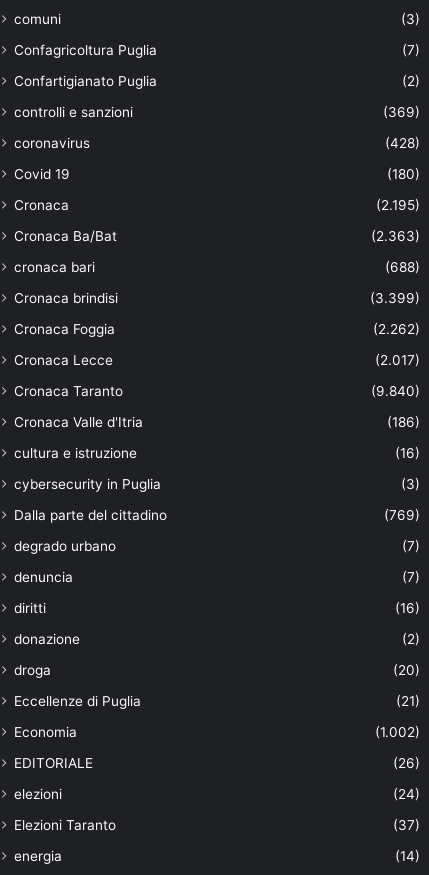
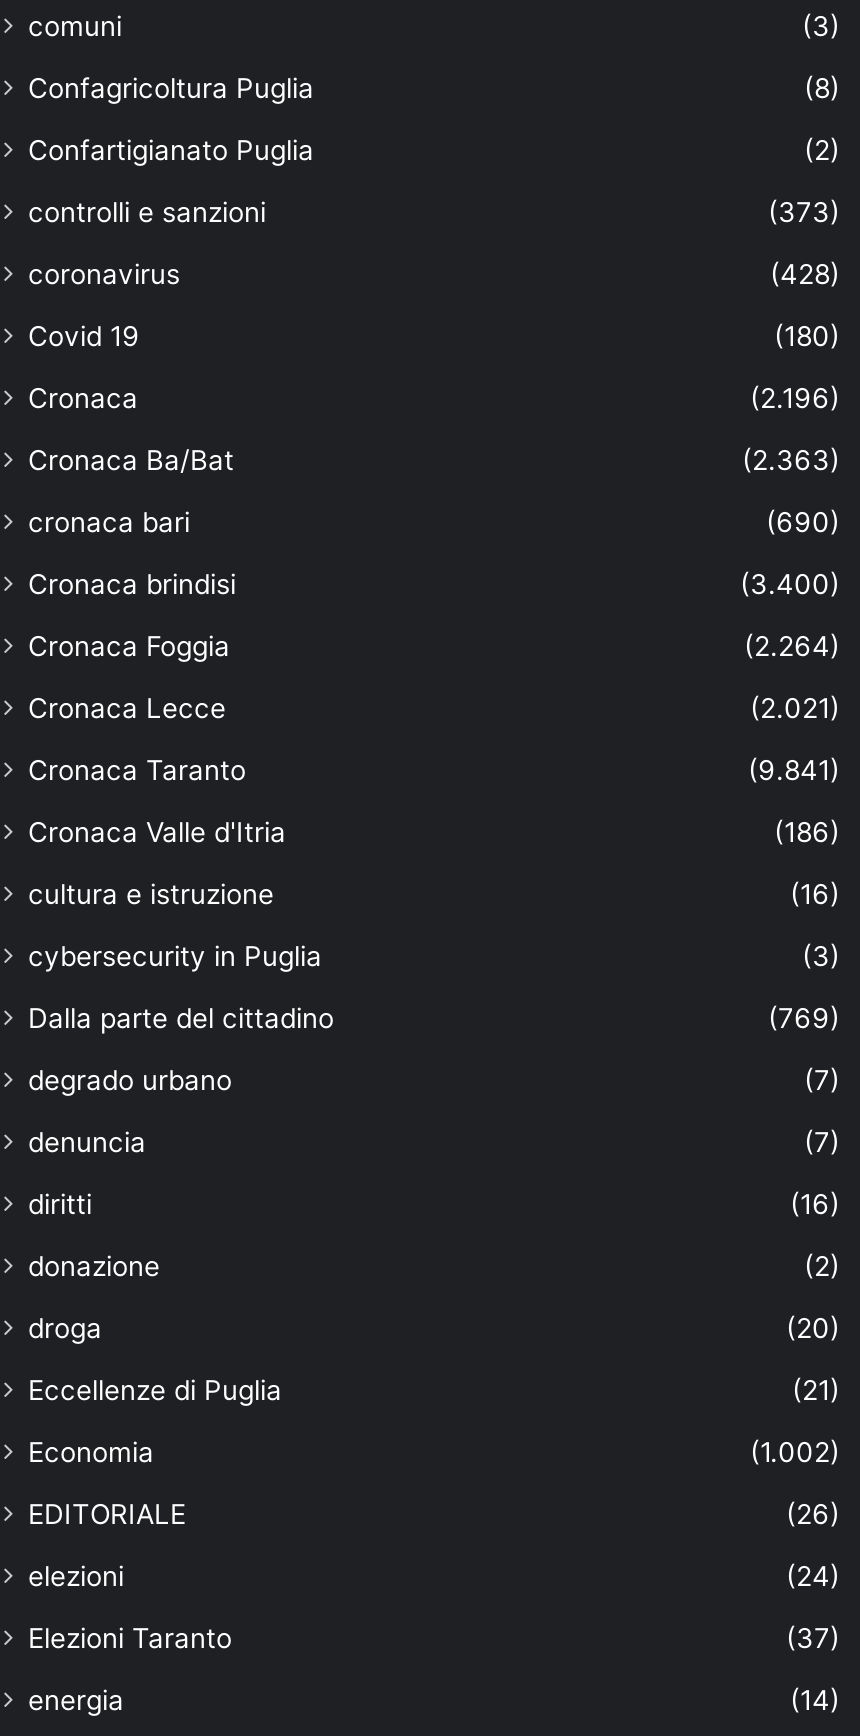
- (7)
+ (8)

- (369)
+ (373)

- (2.195)
+ (2.196)

- (688)
+ (690)

- (3.399)
+ (3.400)

- (2.262)
+ (2.264)

- (2.017)
+ (2.021)

- (9.840)
+ (9.841)
